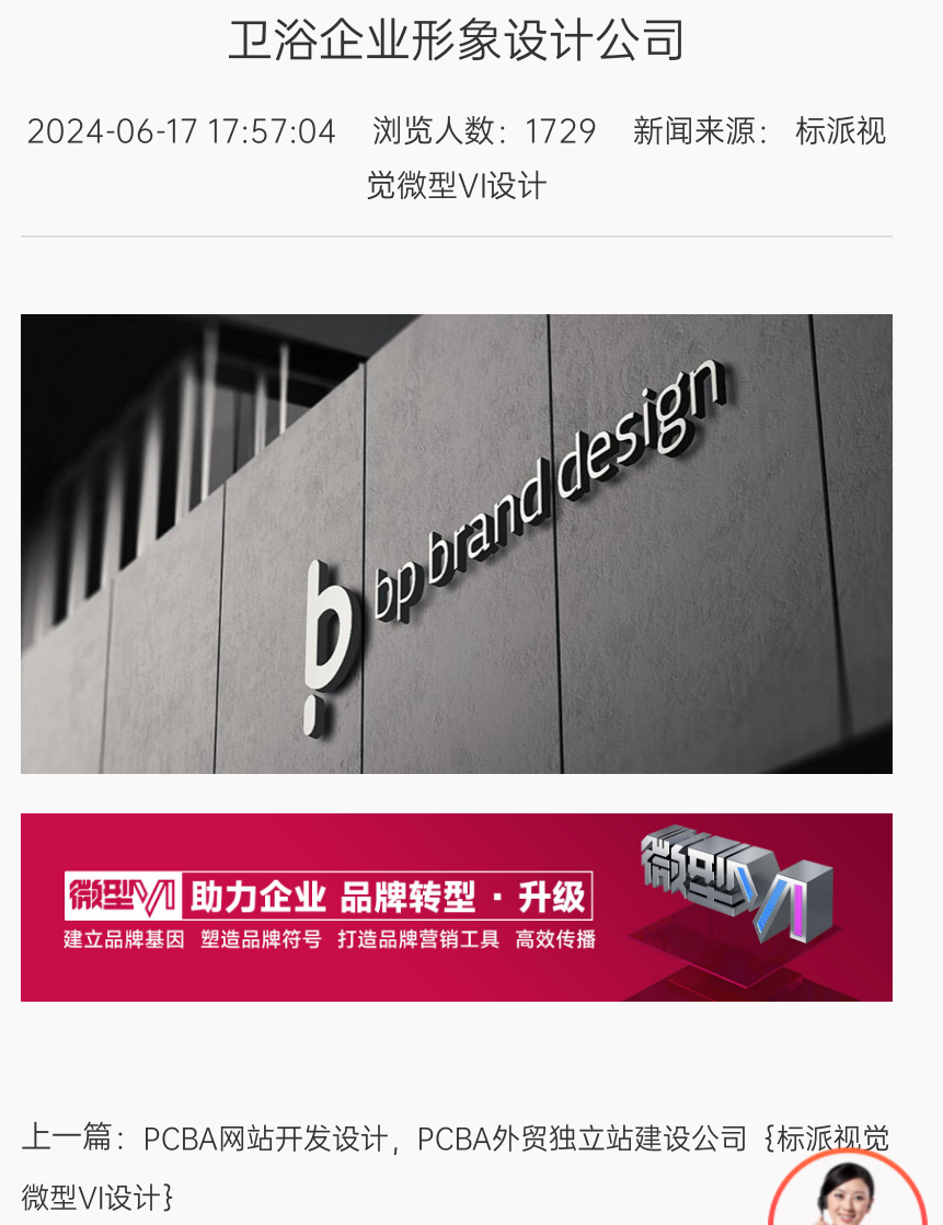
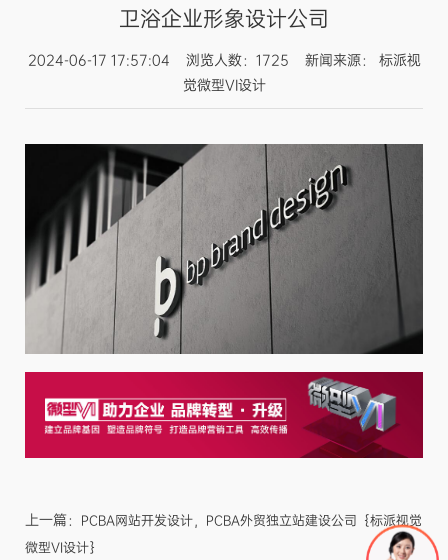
- 2024-06-17 17:57:04 浏览人数：1729 新闻来源： 标派视
+ 2024-06-17 17:57:04 浏览人数：1725 新闻来源： 标派视
